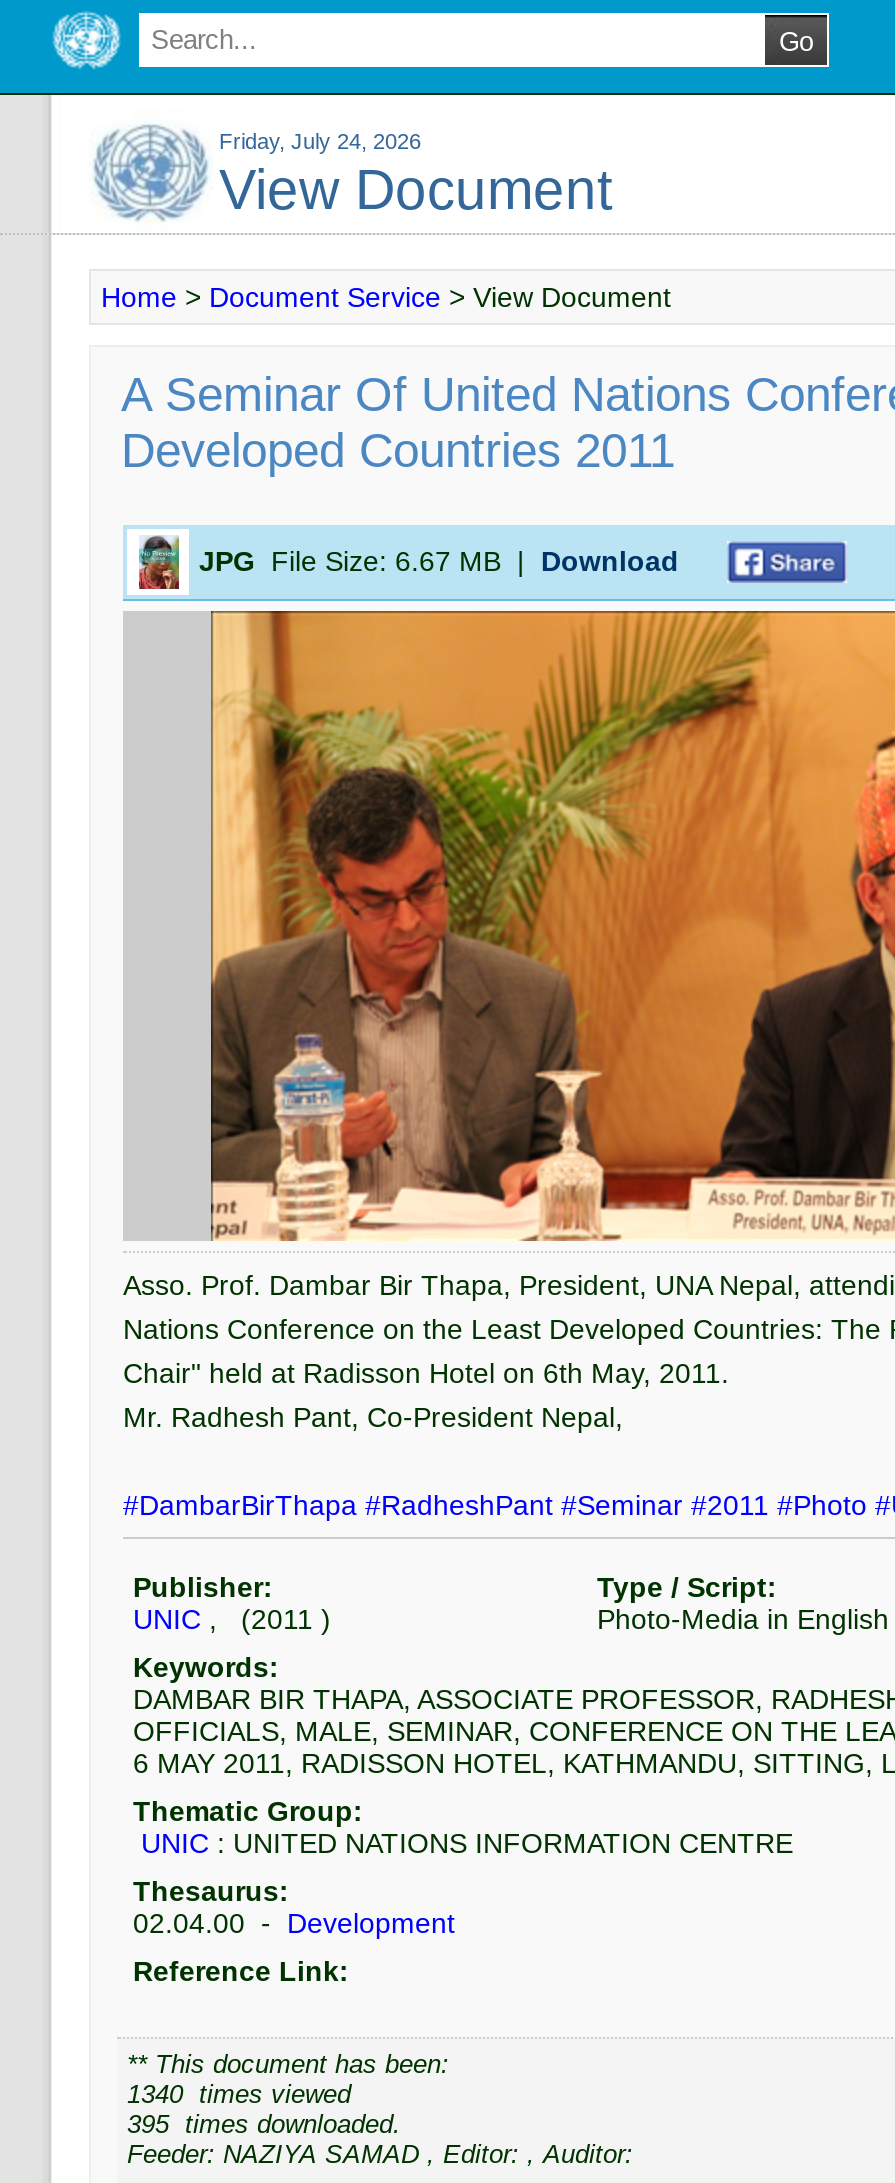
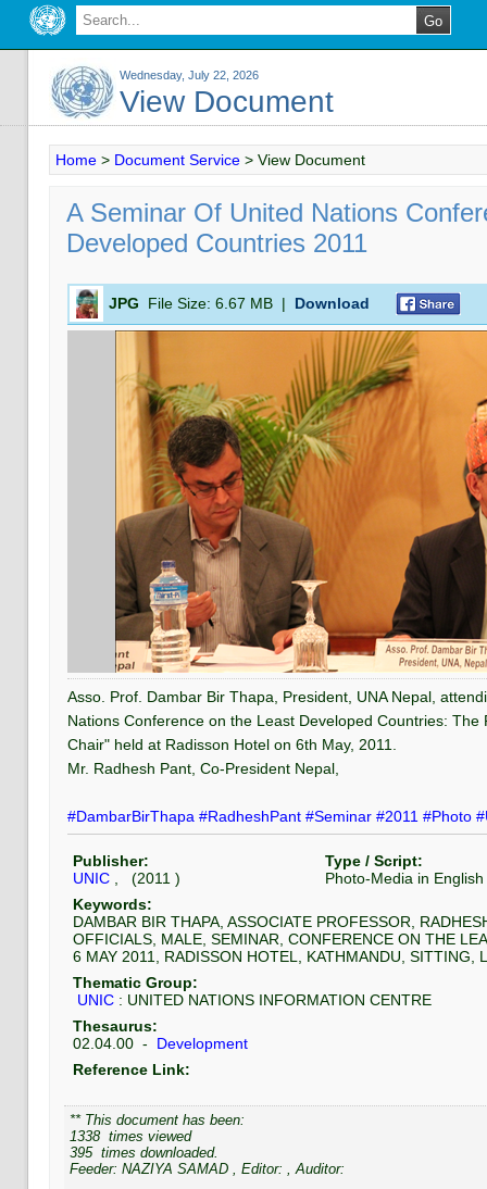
- Friday, July 24, 2026
+ Wednesday, July 22, 2026

- 1340 times viewed
+ 1338 times viewed
